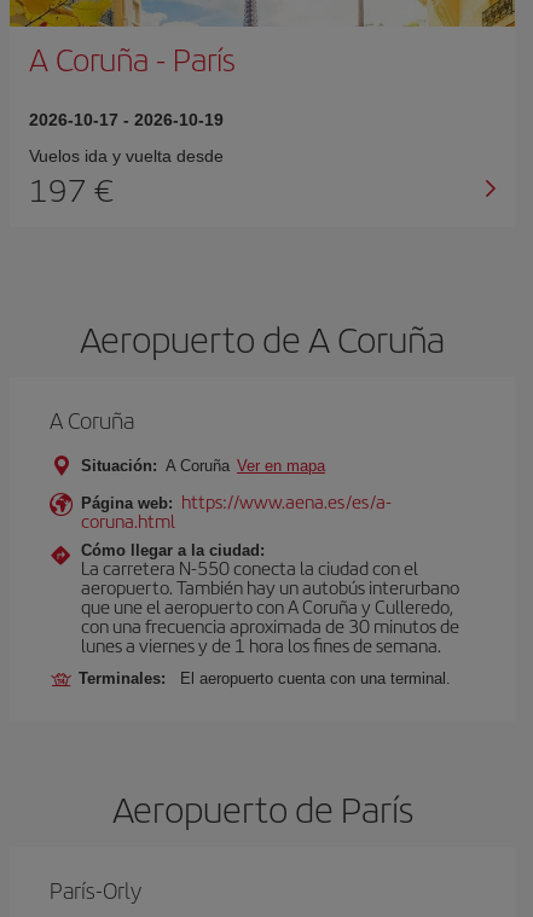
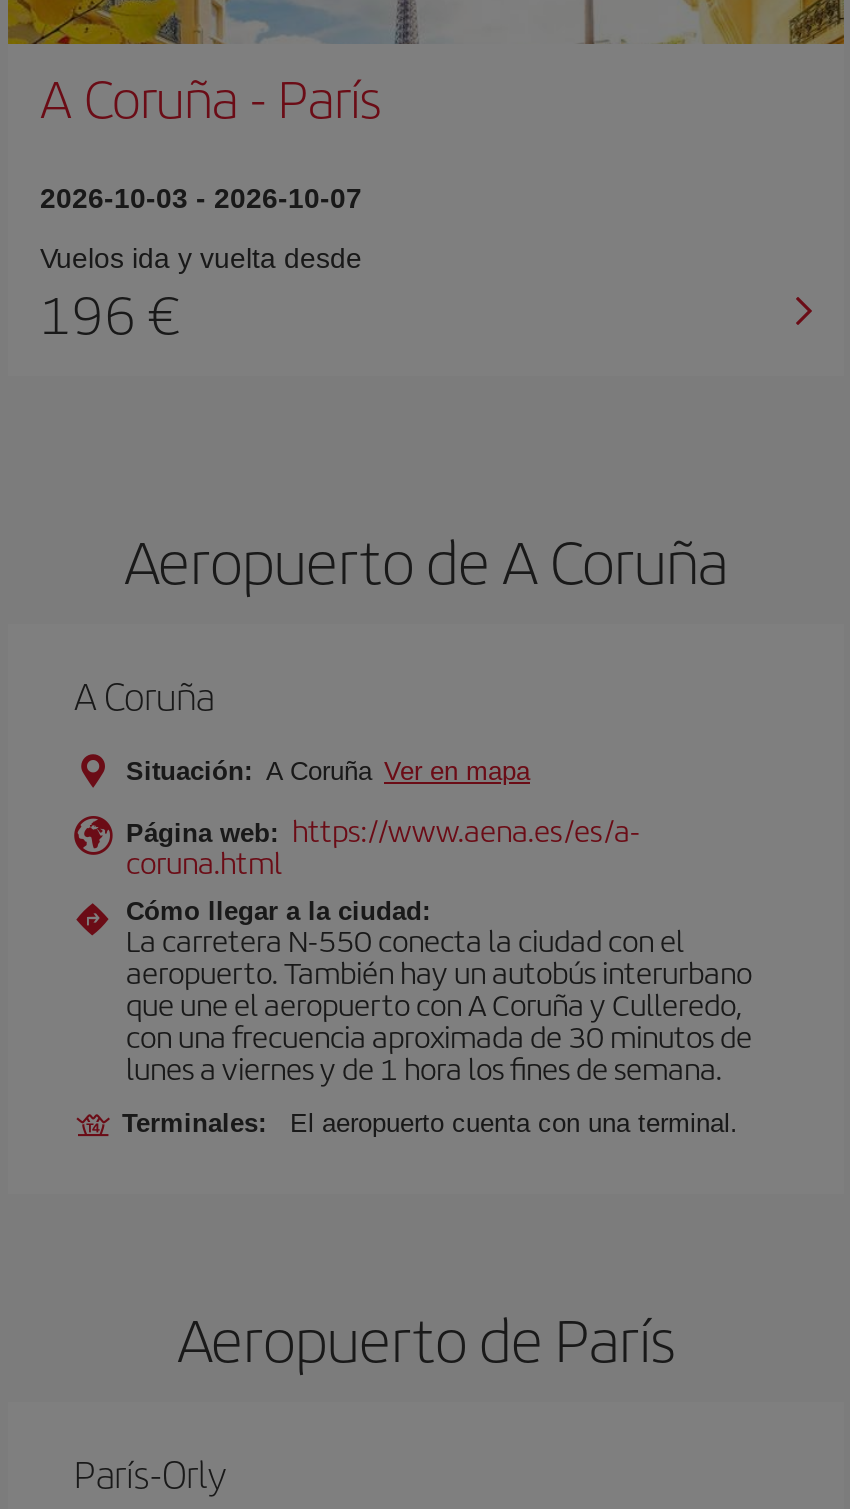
- 2026-10-17 - 2026-10-19
+ 2026-10-03 - 2026-10-07

- 197 €
+ 196 €
